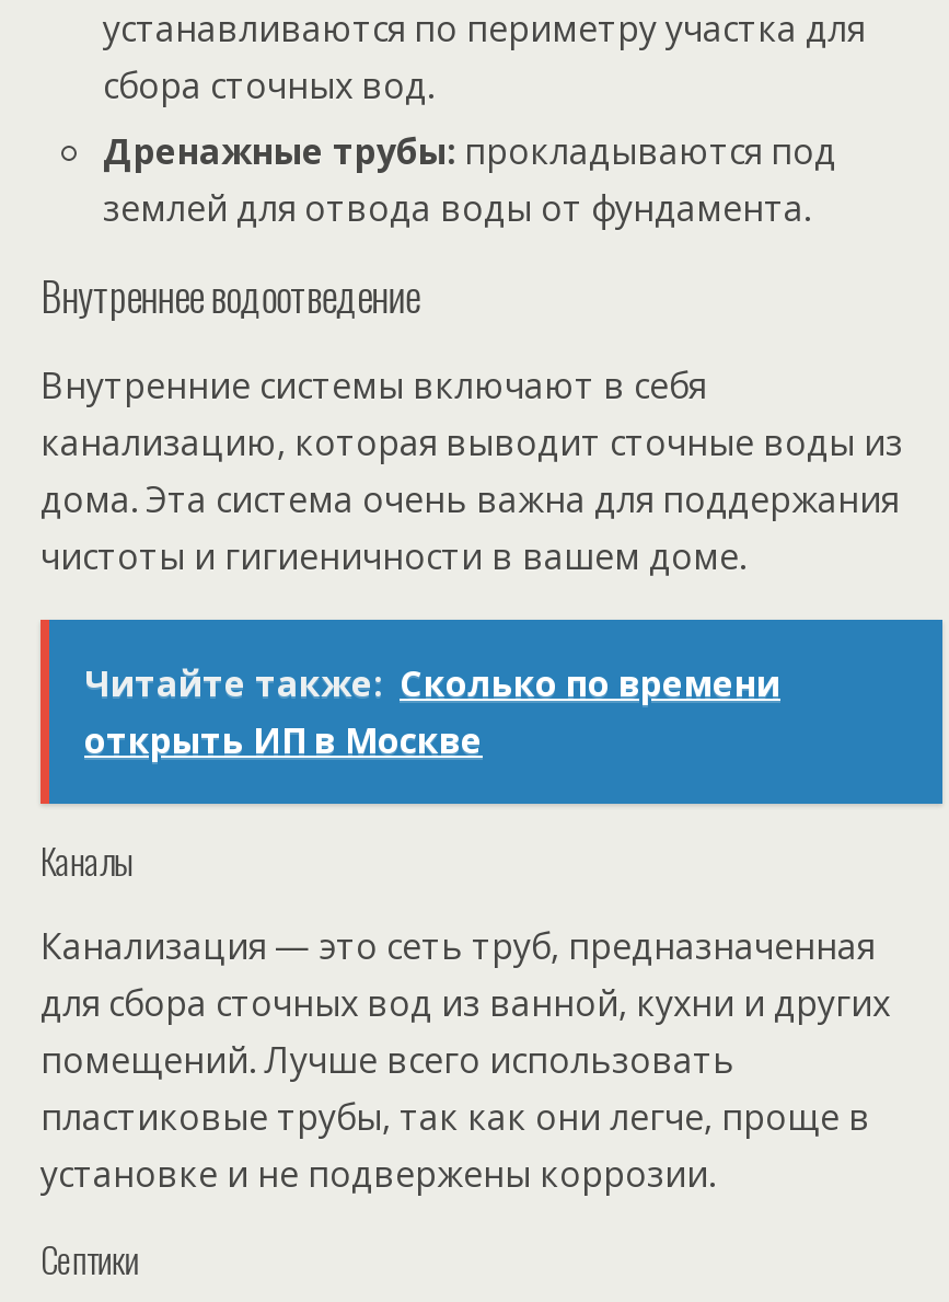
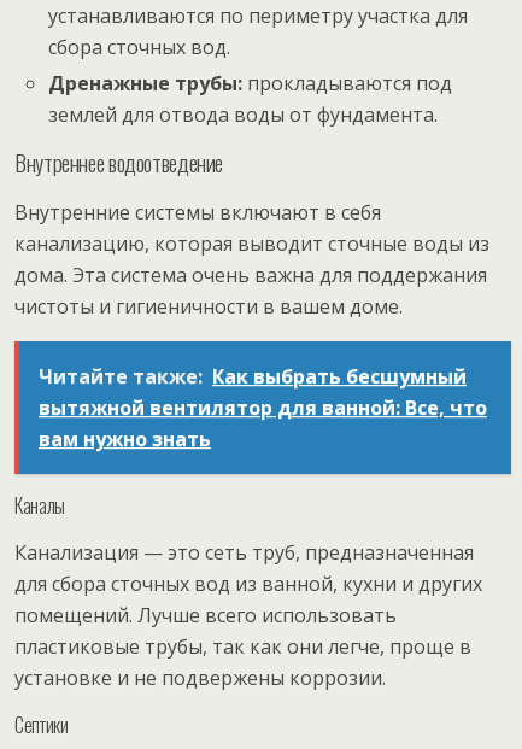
- Читайте также: Сколько по времени
- открыть ИП в Москве
+ Читайте также: Как выбрать бесшумный
+ вытяжной вентилятор для ванной: Все, что
+ вам нужно знать
